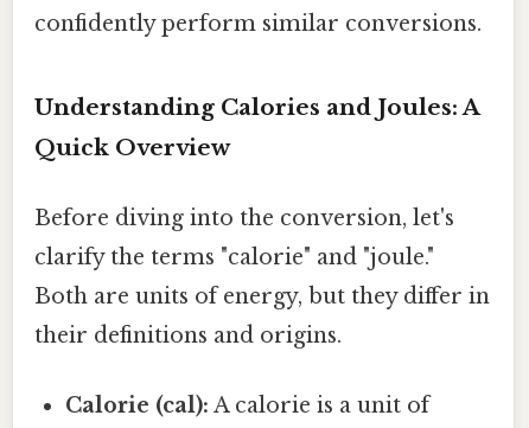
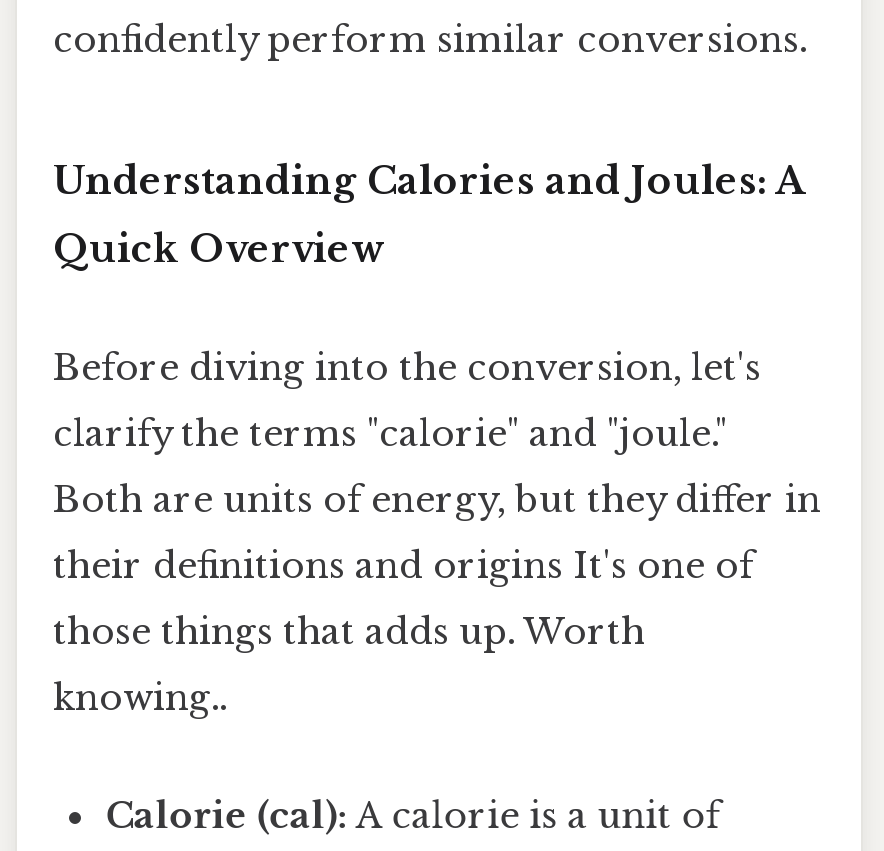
- their definitions and origins.
+ their definitions and origins It's one of
+ those things that adds up. Worth
+ knowing..
